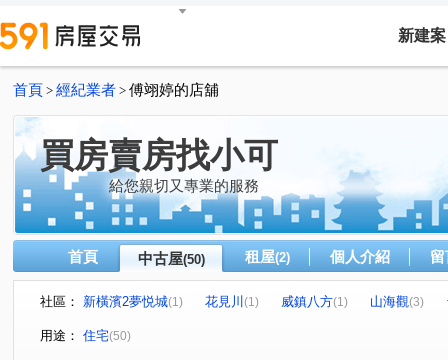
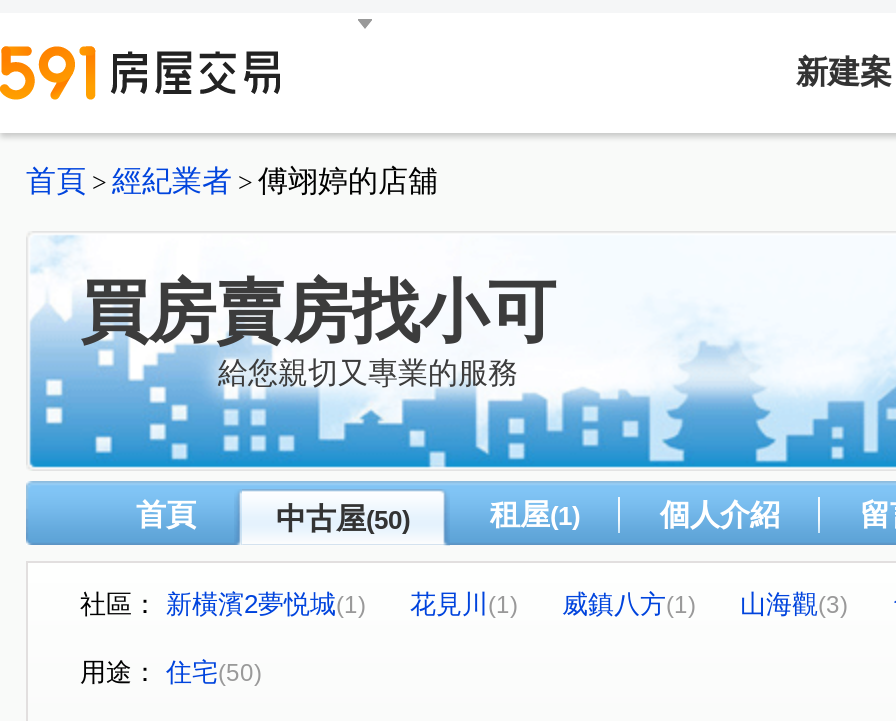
- 租屋(2)
+ 租屋(1)
